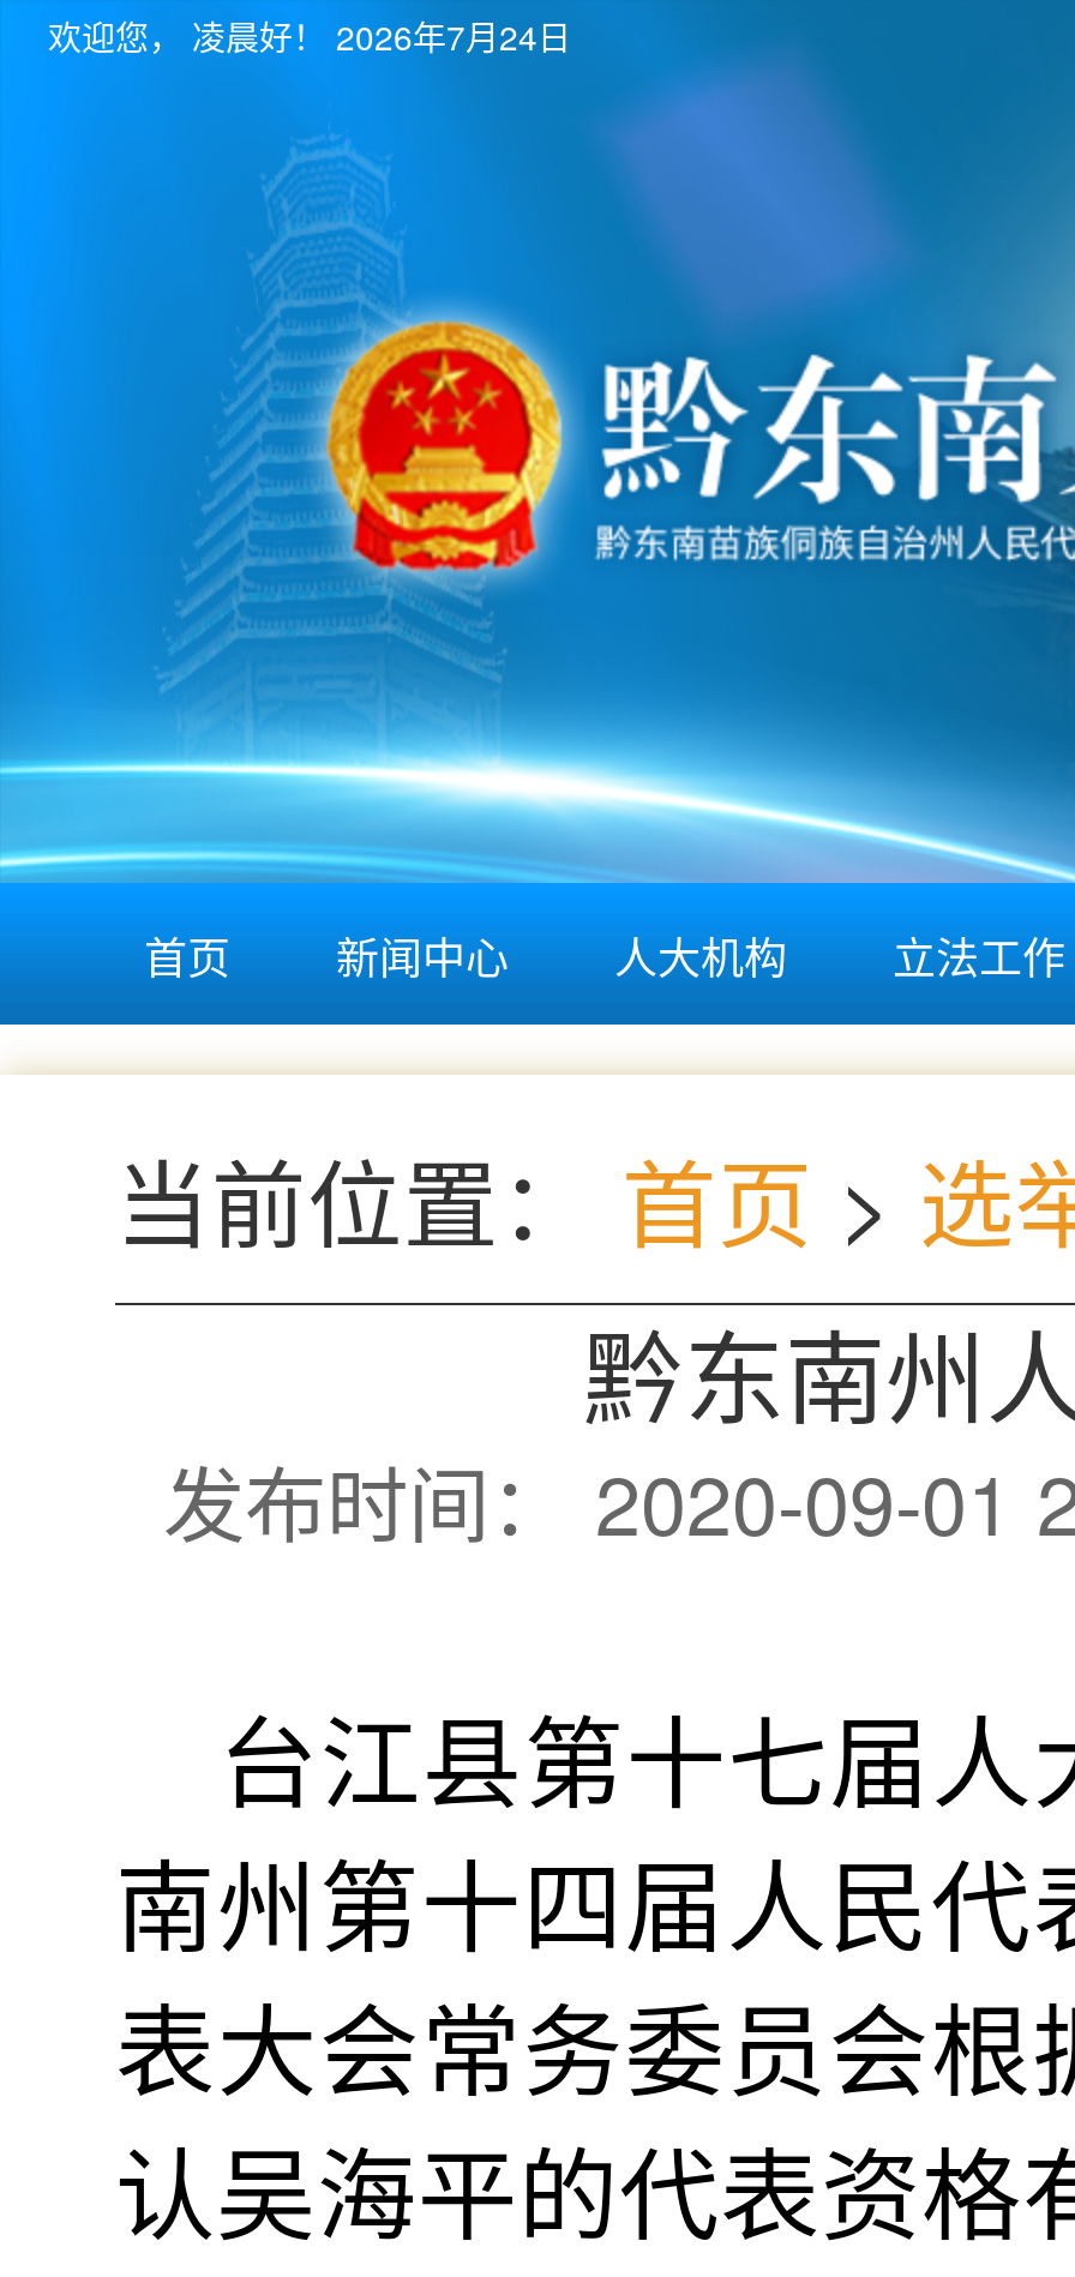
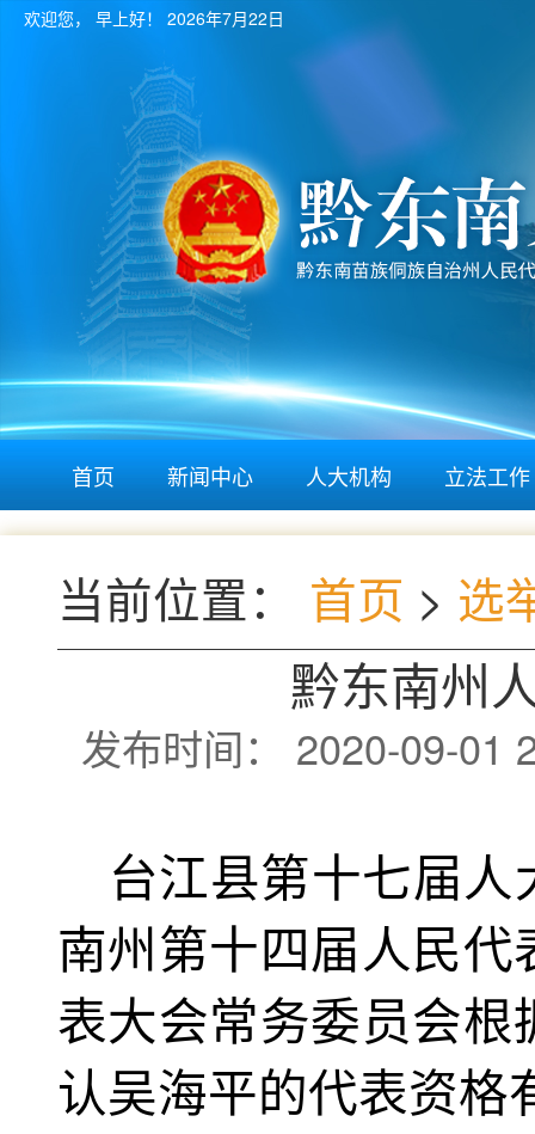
- 欢迎您，凌晨好！2026年7月24日
+ 欢迎您，早上好！2026年7月22日
